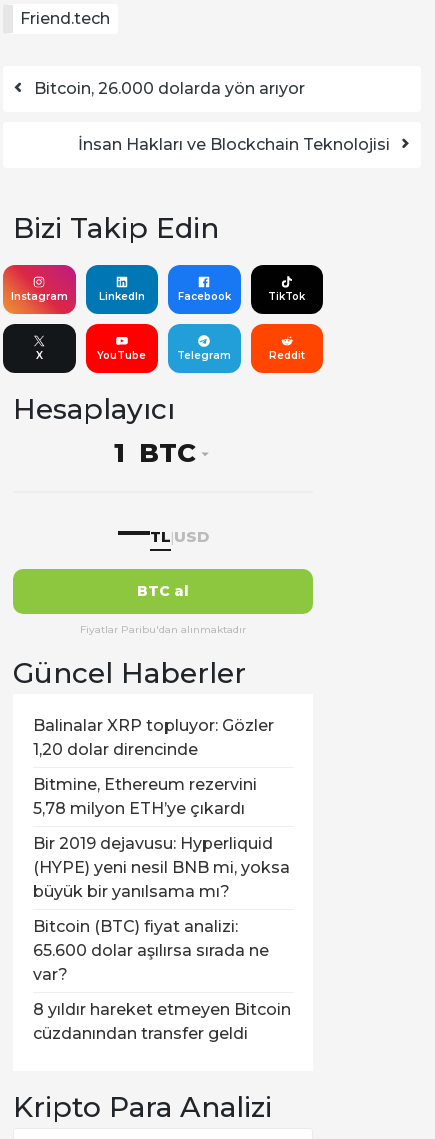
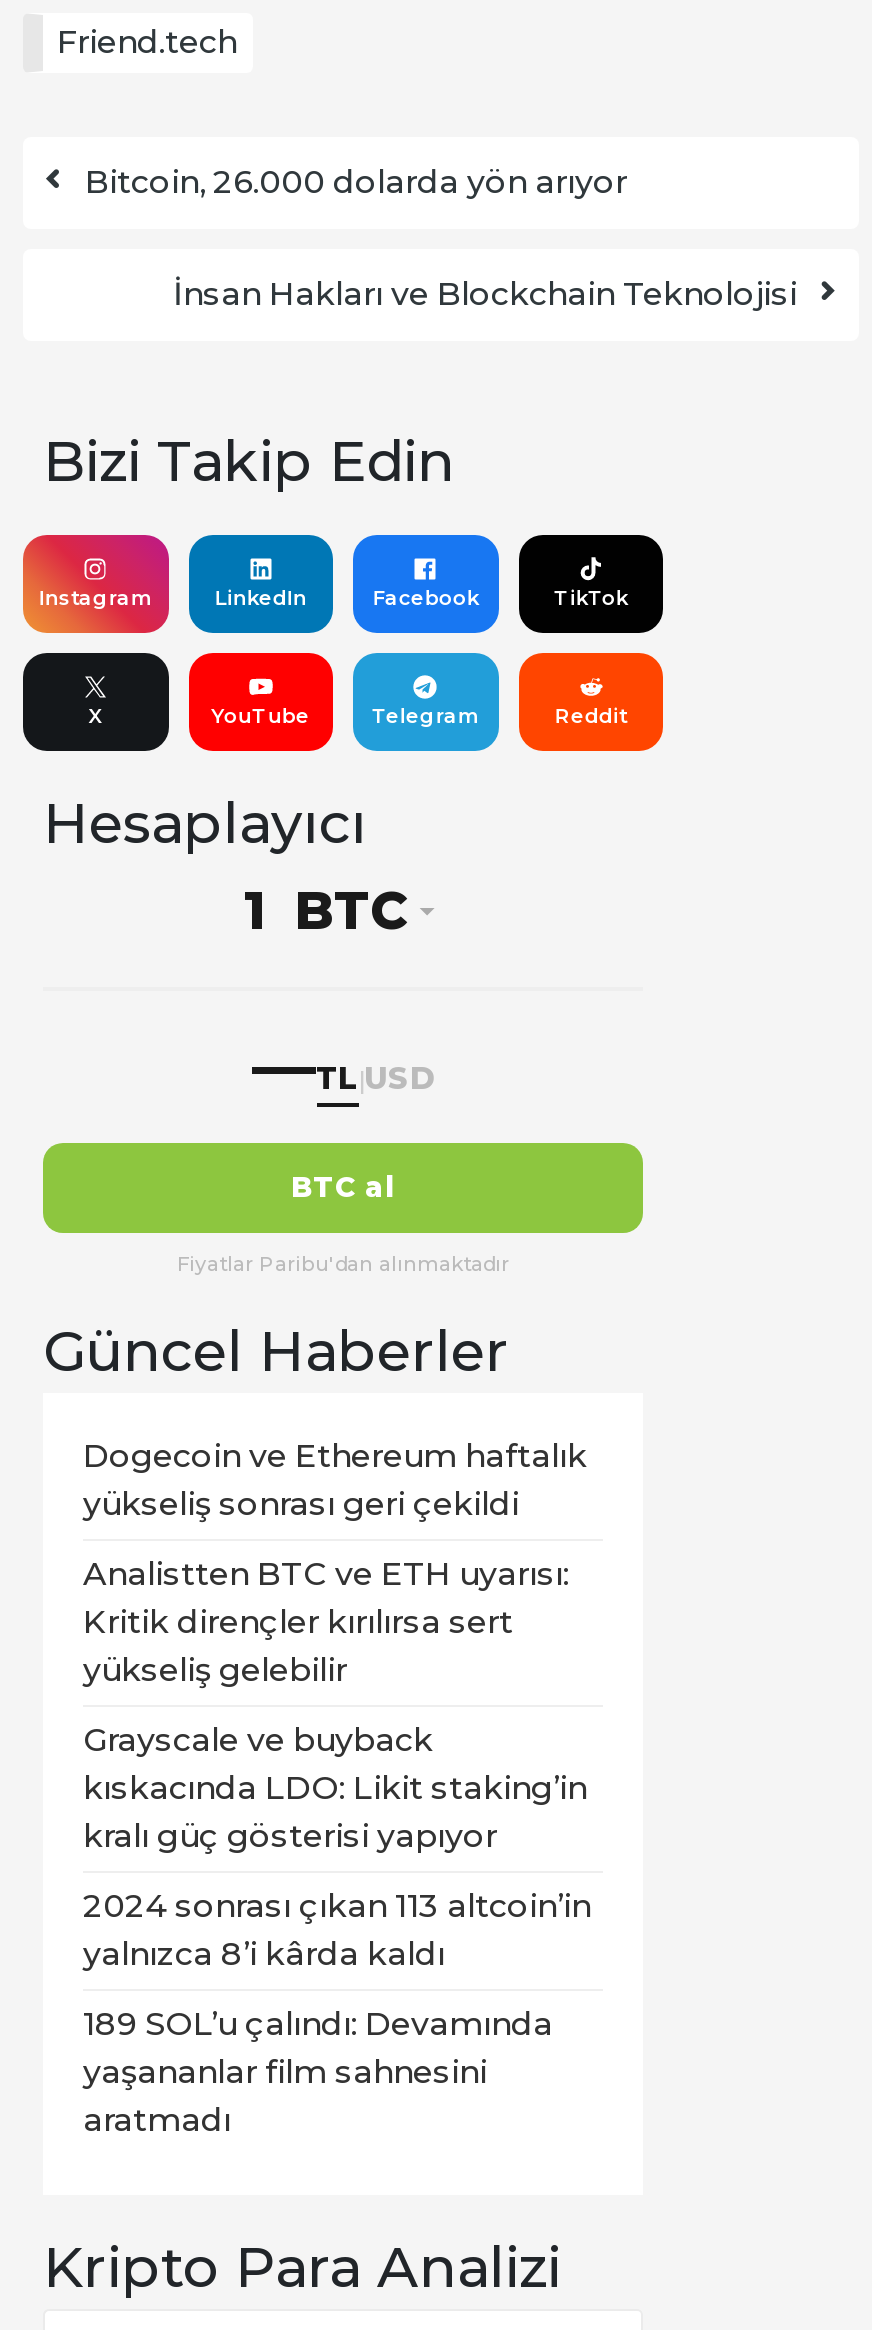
- Balinalar XRP topluyor: Gözler
- 1,20 dolar direncinde
+ Dogecoin ve Ethereum haftalık
+ yükseliş sonrası geri çekildi

- Bitmine, Ethereum rezervini
- 5,78 milyon ETH’ye çıkardı
+ Analistten BTC ve ETH uyarısı:
+ Kritik dirençler kırılırsa sert
+ yükseliş gelebilir

- Bir 2019 dejavusu: Hyperliquid
- (HYPE) yeni nesil BNB mi, yoksa
- büyük bir yanılsama mı?
+ Grayscale ve buyback
+ kıskacında LDO: Likit staking’in
+ kralı güç gösterisi yapıyor

- Bitcoin (BTC) fiyat analizi:
- 65.600 dolar aşılırsa sırada ne
- var?
+ 2024 sonrası çıkan 113 altcoin’in
+ yalnızca 8’i kârda kaldı

- 8 yıldır hareket etmeyen Bitcoin
- cüzdanından transfer geldi
+ 189 SOL’u çalındı: Devamında
+ yaşananlar film sahnesini
+ aratmadı
